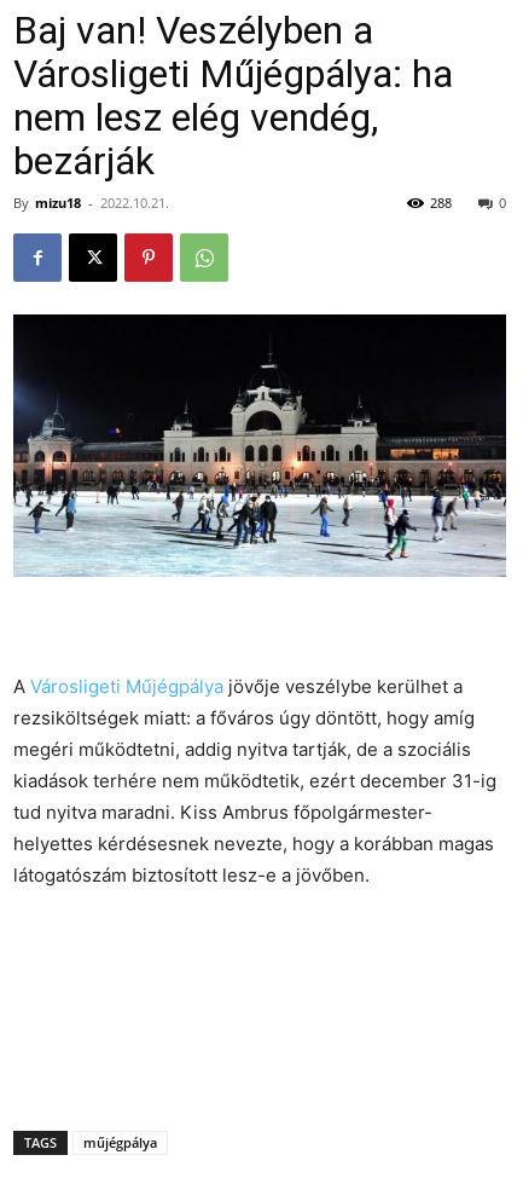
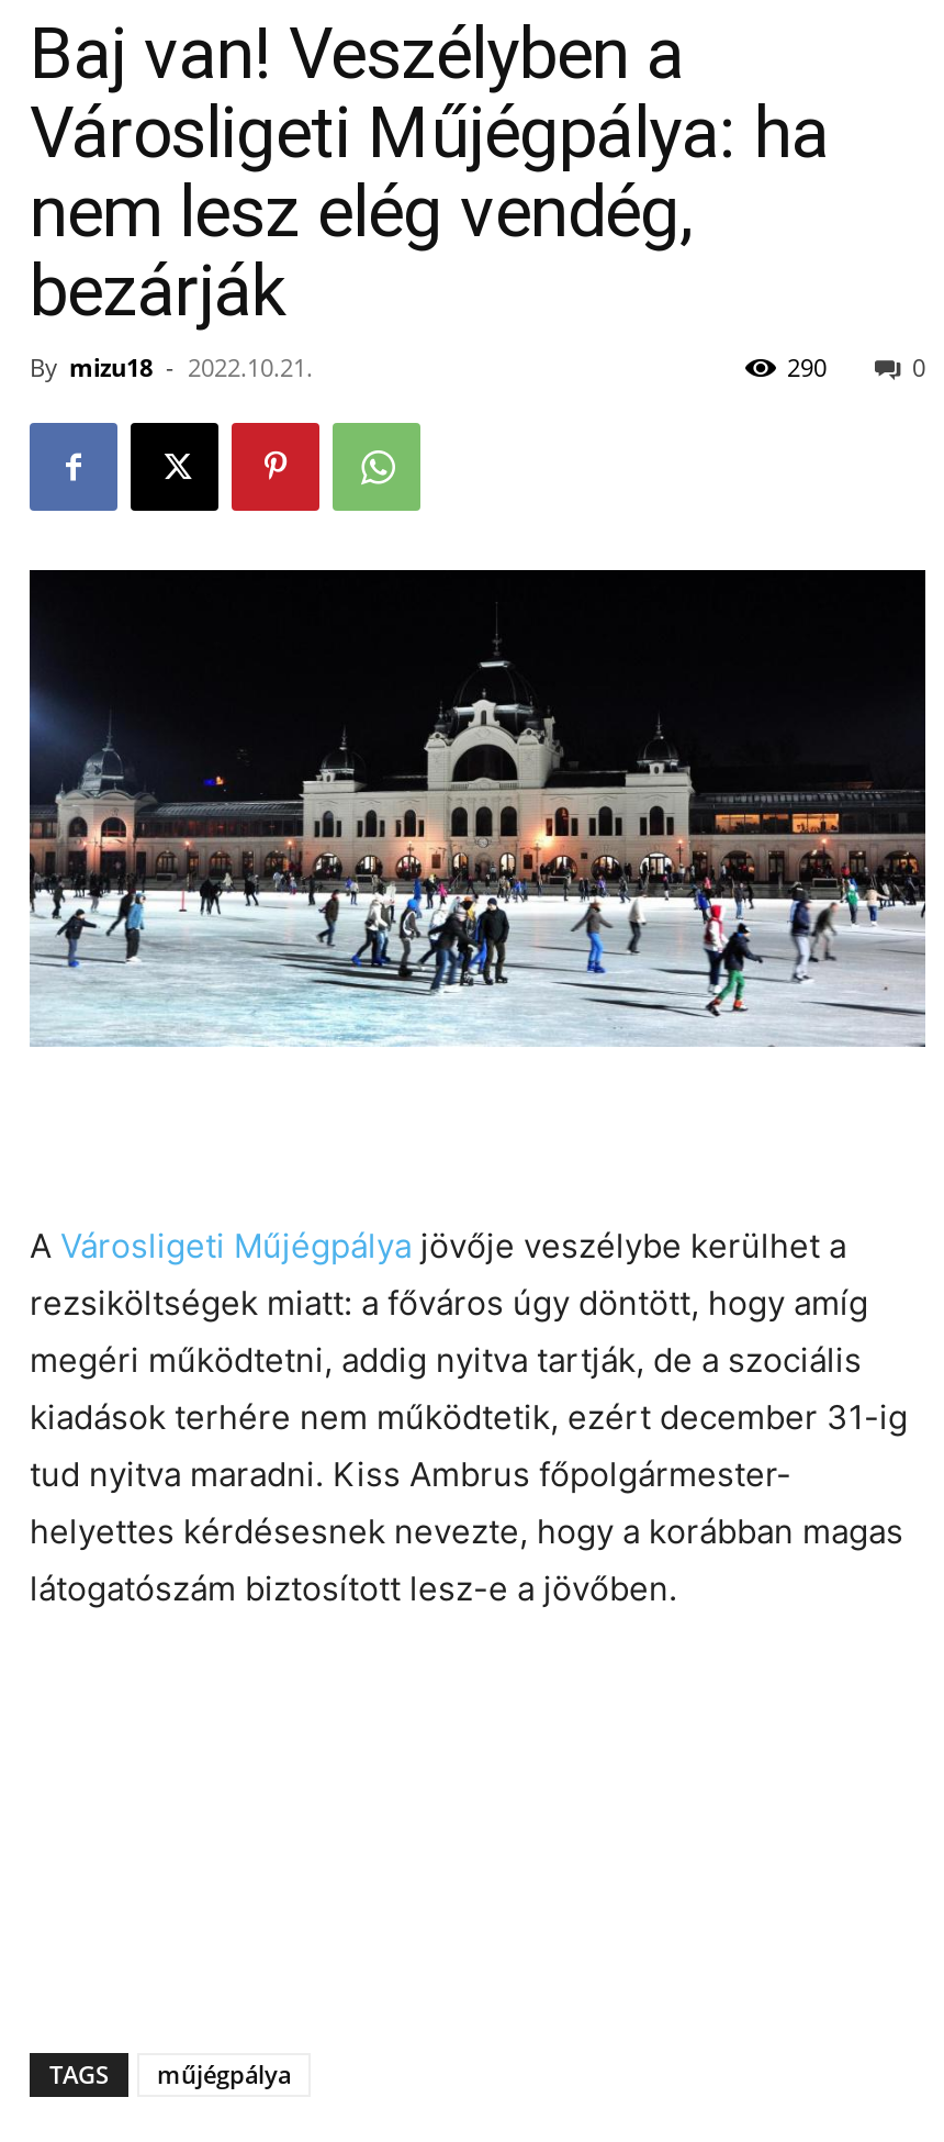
- 288
+ 290
